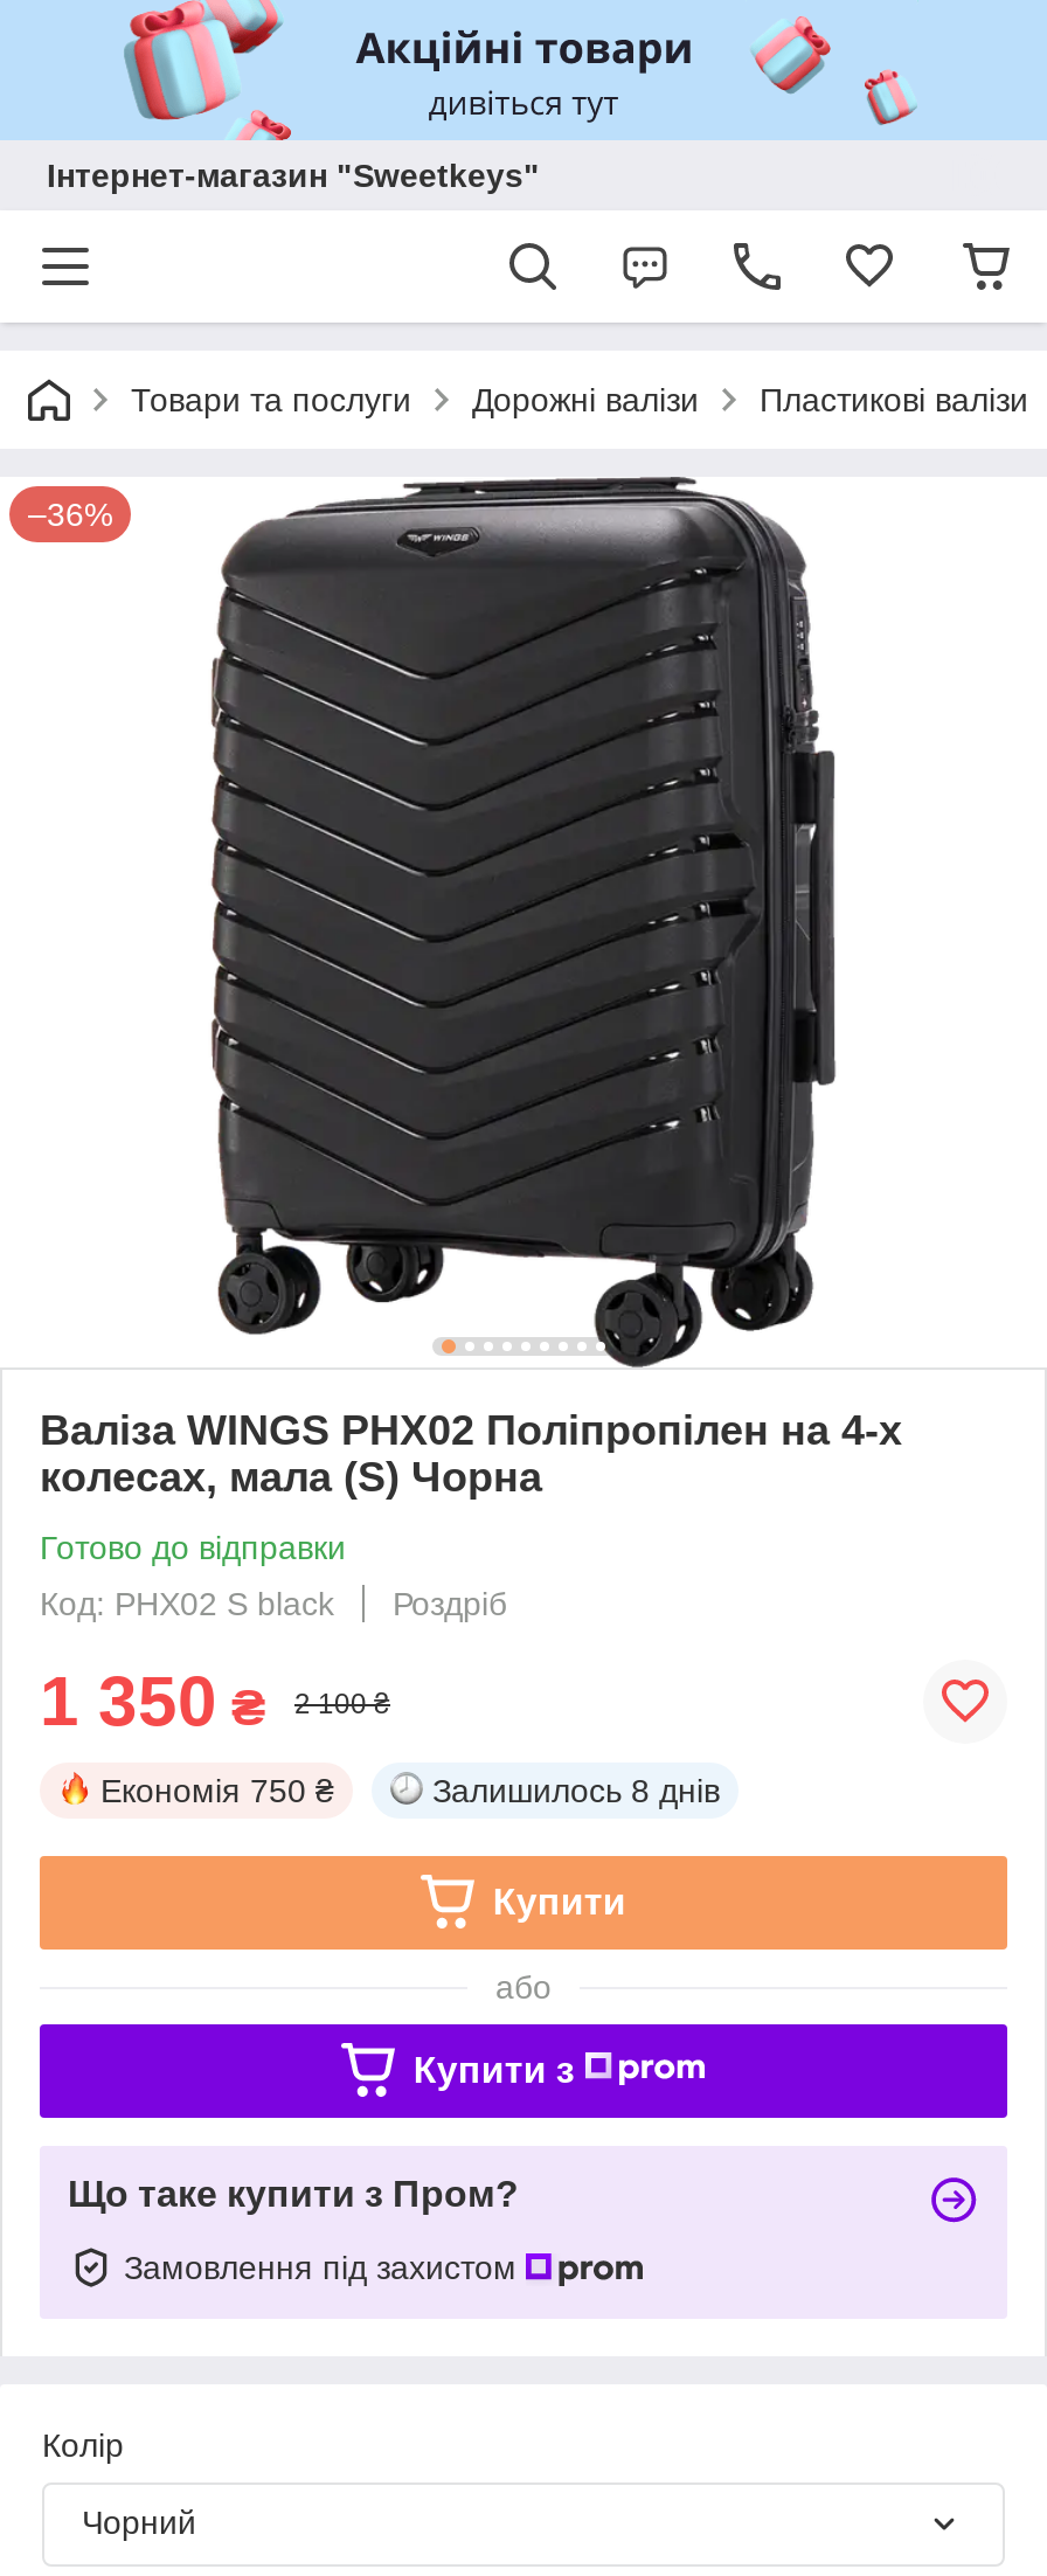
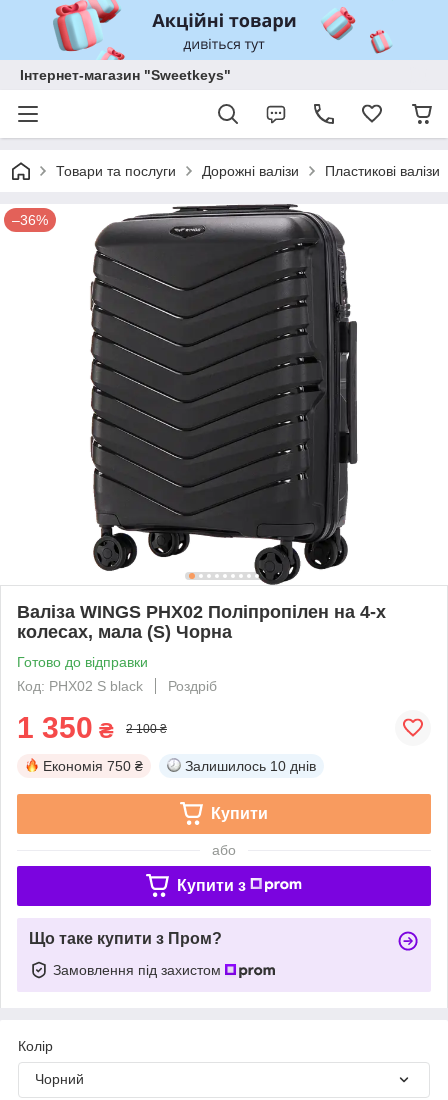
- Залишилось 8 днів
+ Залишилось 10 днів
